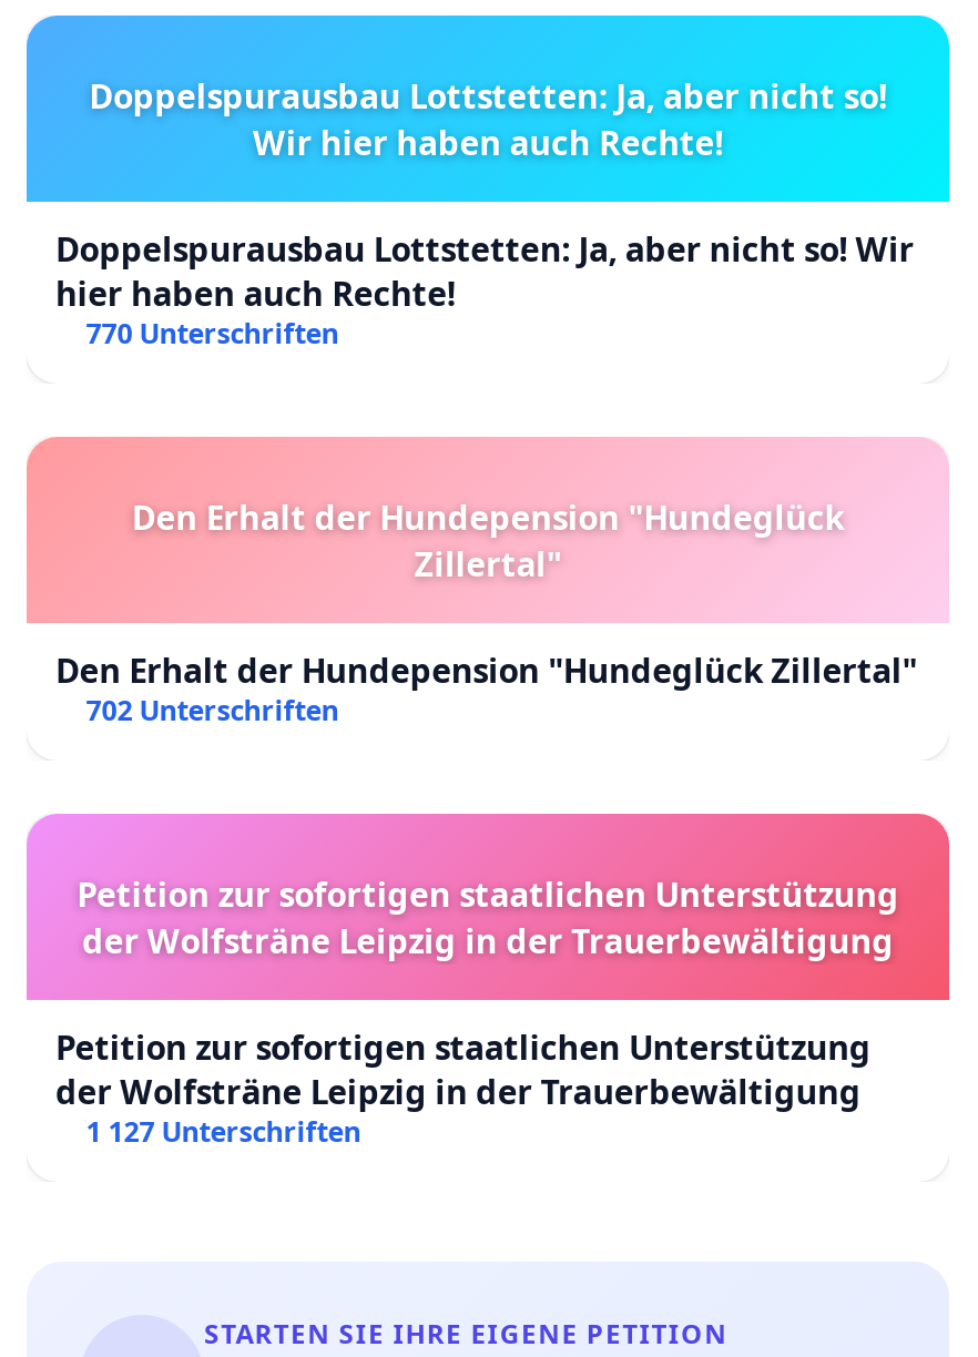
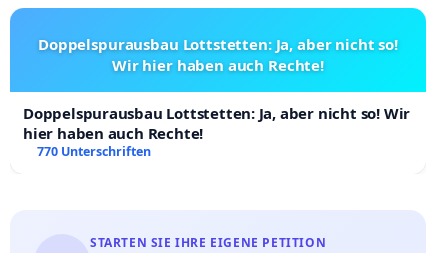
- [image]
- Den Erhalt der Hundepension "Hundeglück
- Zillertal"
- Den Erhalt der Hundepension "Hundeglück Zillertal"
- 702 Unterschriften

- [image]
- Petition zur sofortigen staatlichen Unterstützung
- der Wolfsträne Leipzig in der Trauerbewältigung
- Petition zur sofortigen staatlichen Unterstützung
- der Wolfsträne Leipzig in der Trauerbewältigung
- 1 127 Unterschriften
